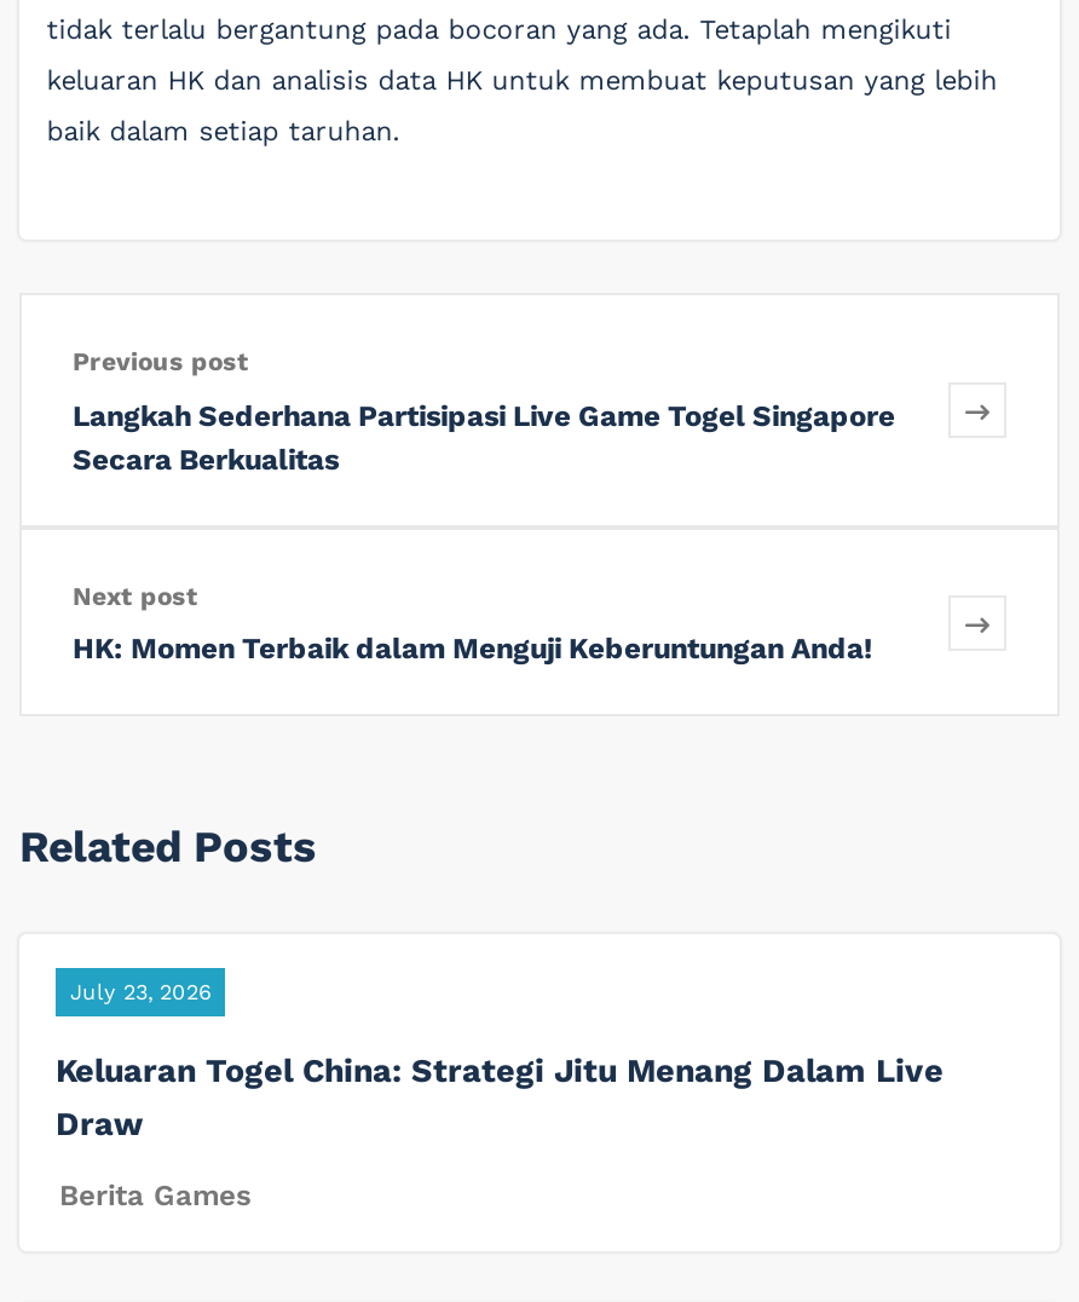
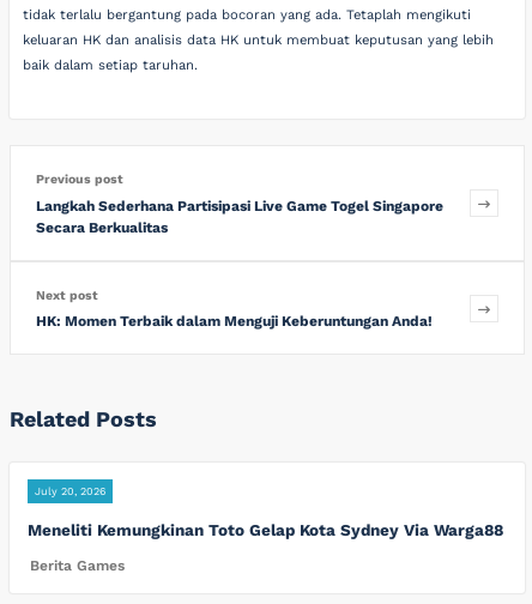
- July 23, 2026
+ July 20, 2026

- Keluaran Togel China: Strategi Jitu Menang Dalam Live
- Draw
+ Meneliti Kemungkinan Toto Gelap Kota Sydney Via Warga88
